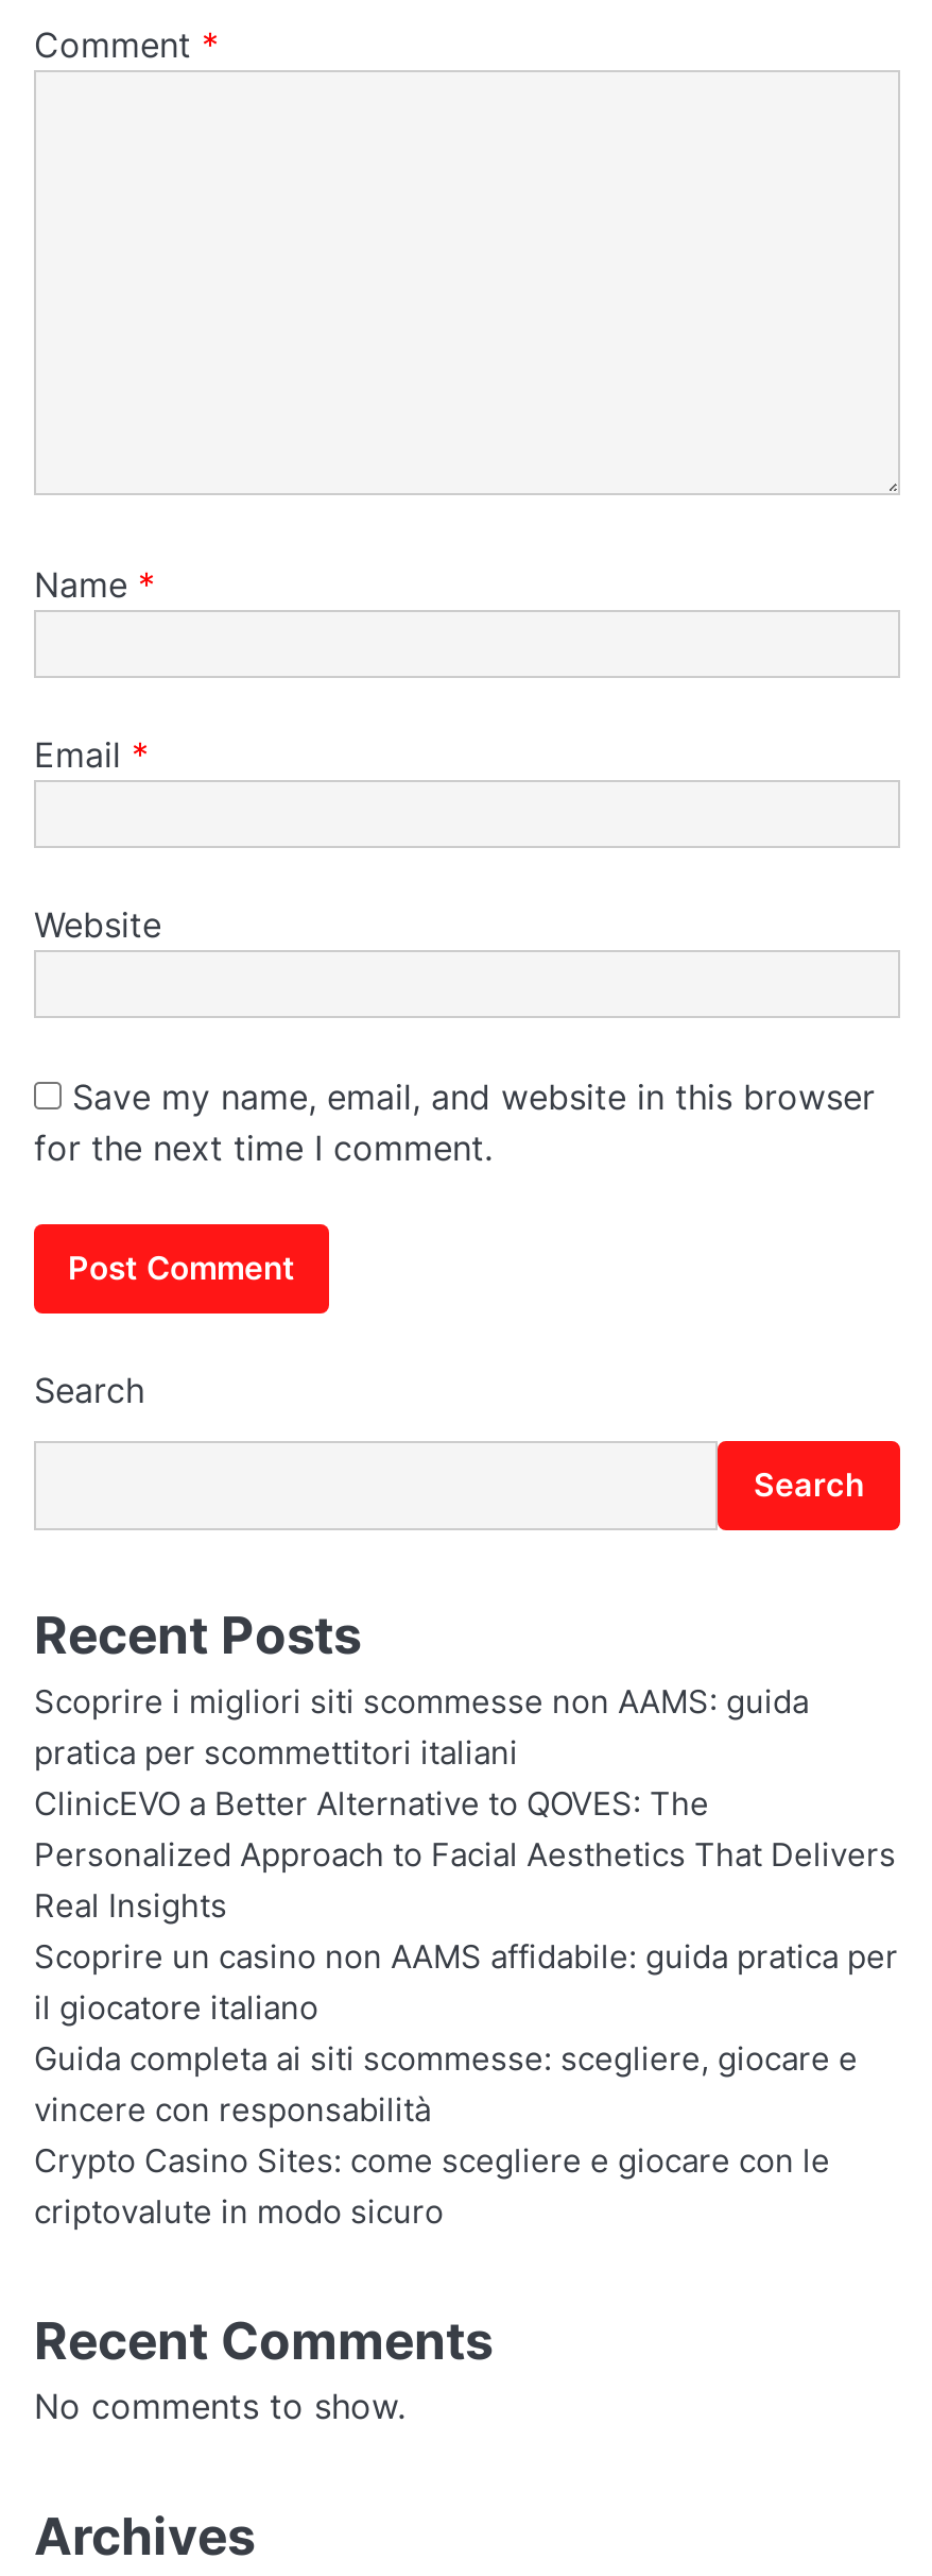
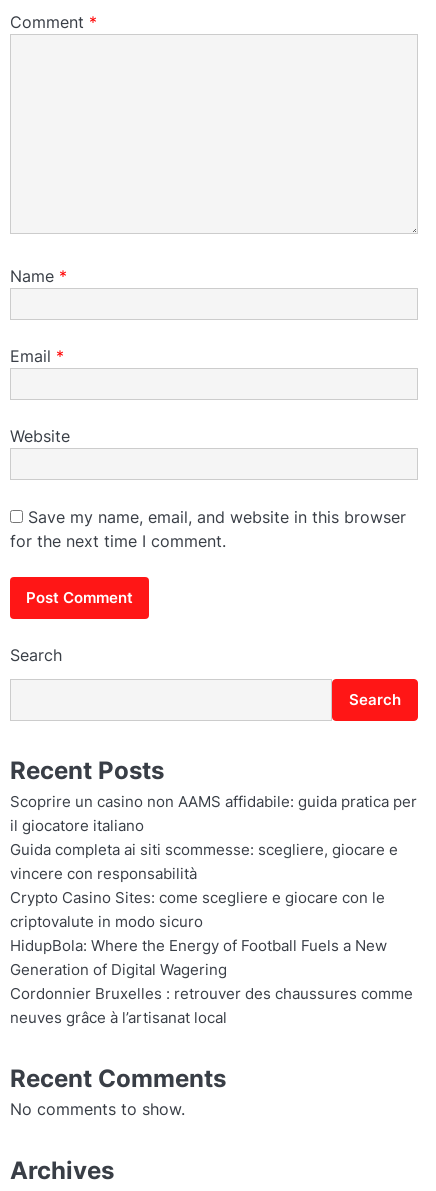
- Scoprire i migliori siti scommesse non AAMS: guida
- pratica per scommettitori italiani
- ClinicEVO a Better Alternative to QOVES: The
- Personalized Approach to Facial Aesthetics That Delivers
- Real Insights

moved up: Scoprire un casino non AAMS affidabile: guida pratica per | il giocatore italiano | Guida completa ai siti scommesse: scegliere, giocare e | vincere con responsabilità | Crypto Casino Sites: come scegliere e giocare con le | criptovalute in modo sicuro

+ HidupBola: Where the Energy of Football Fuels a New
+ Generation of Digital Wagering
+ Cordonnier Bruxelles : retrouver des chaussures comme
+ neuves grâce à l’artisanat local
